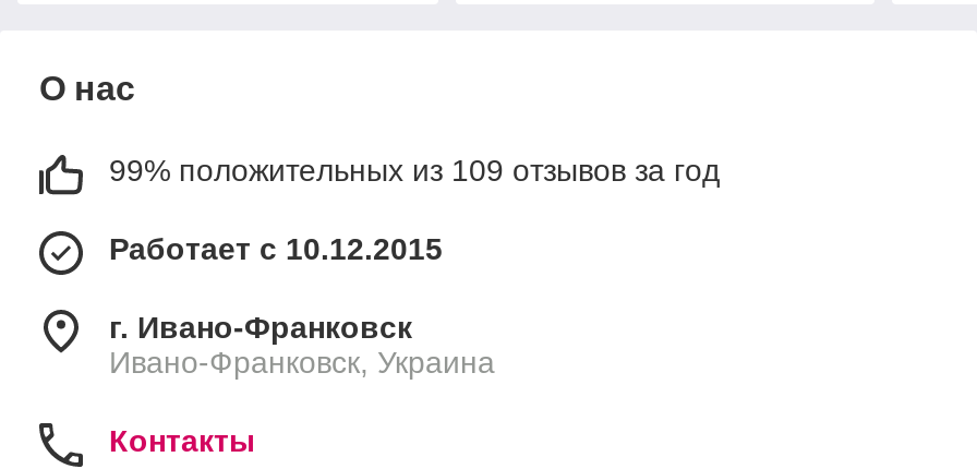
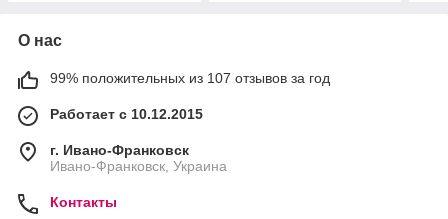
- 99% положительных из 109 отзывов за год
+ 99% положительных из 107 отзывов за год
